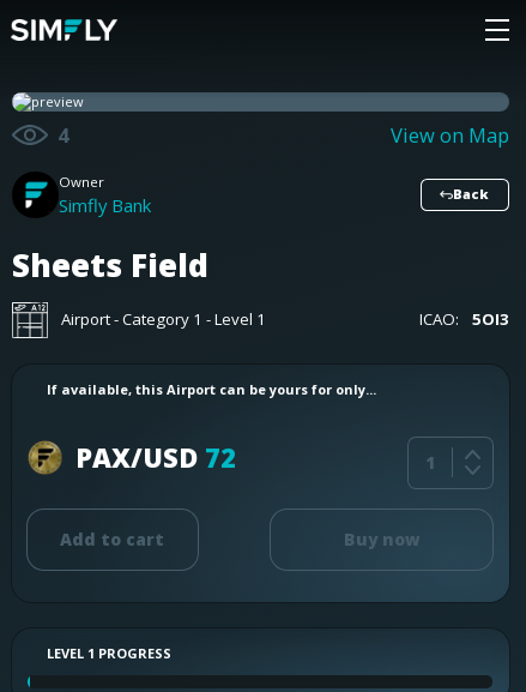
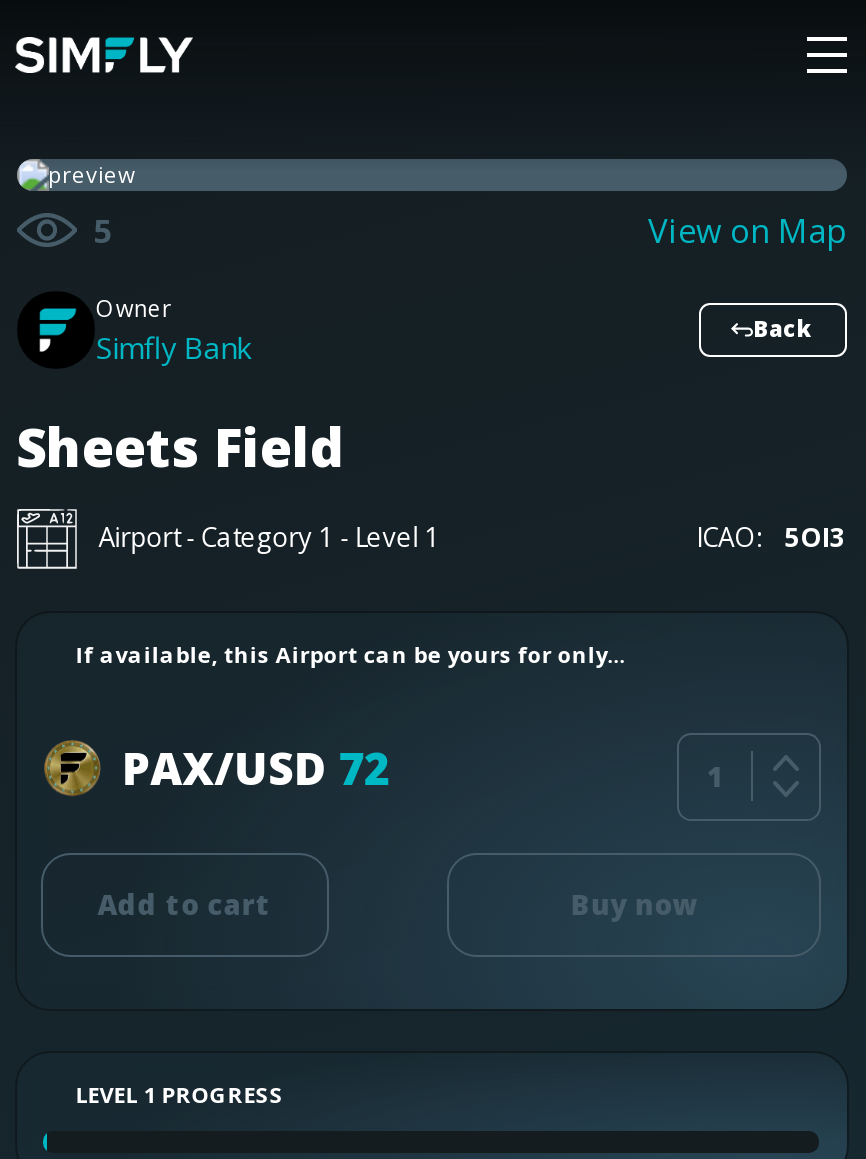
- 4
+ 5
